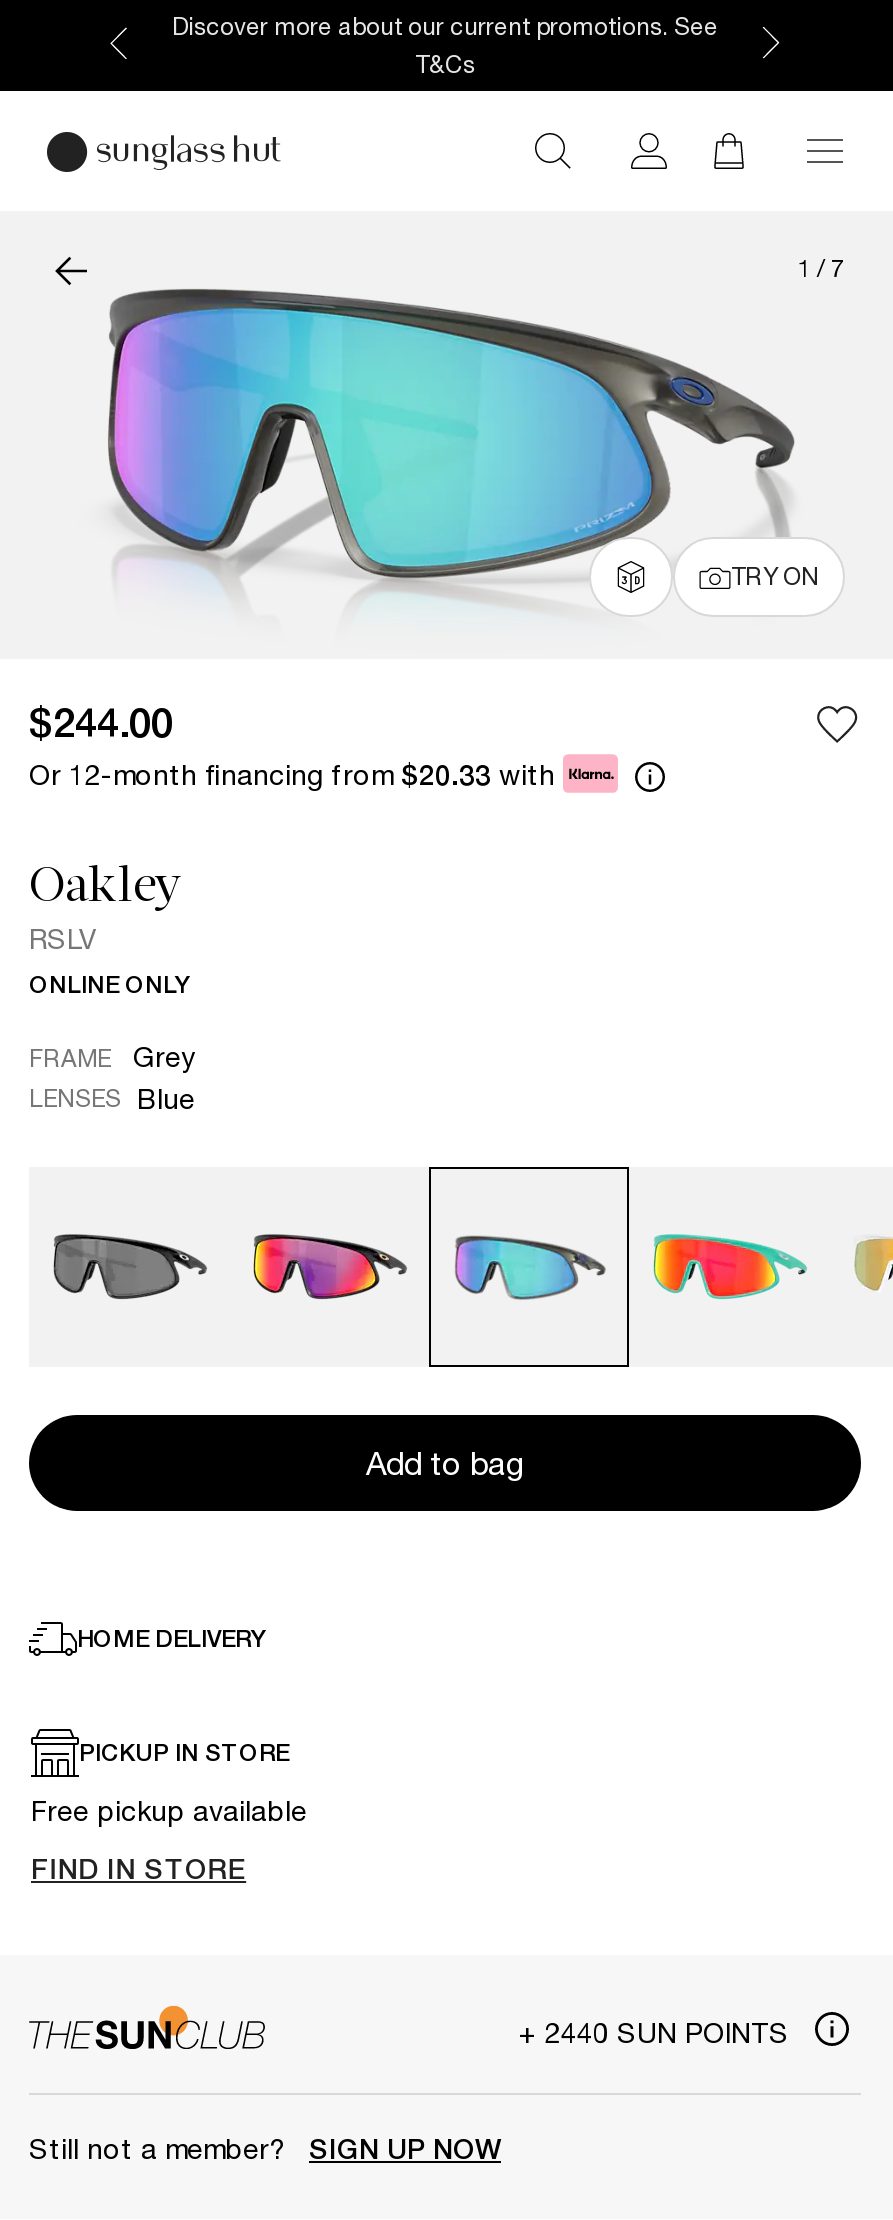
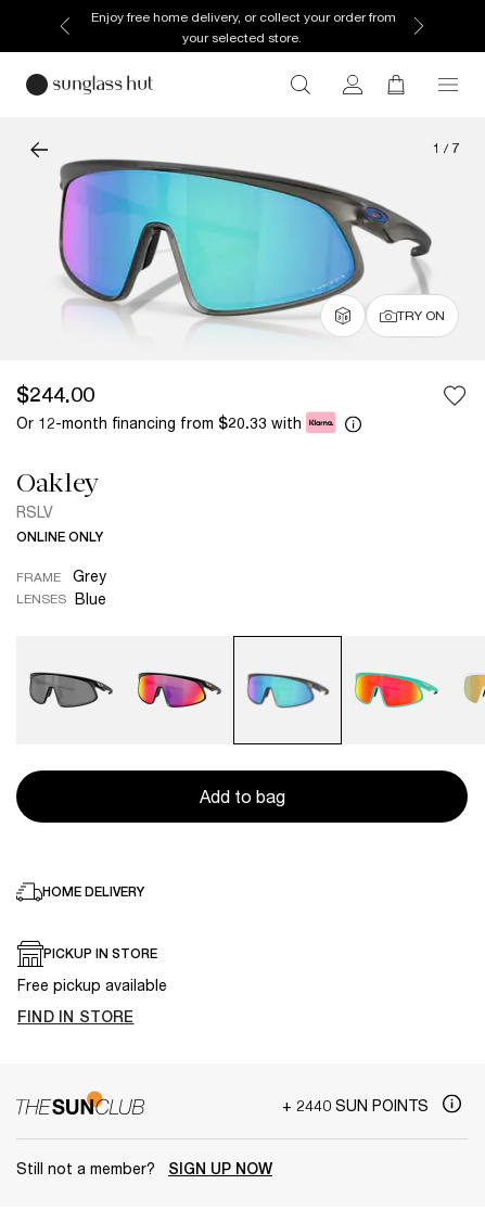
- Discover more about our current promotions. See
- T&Cs
+ Enjoy free home delivery, or collect your order from
+ your selected store.
